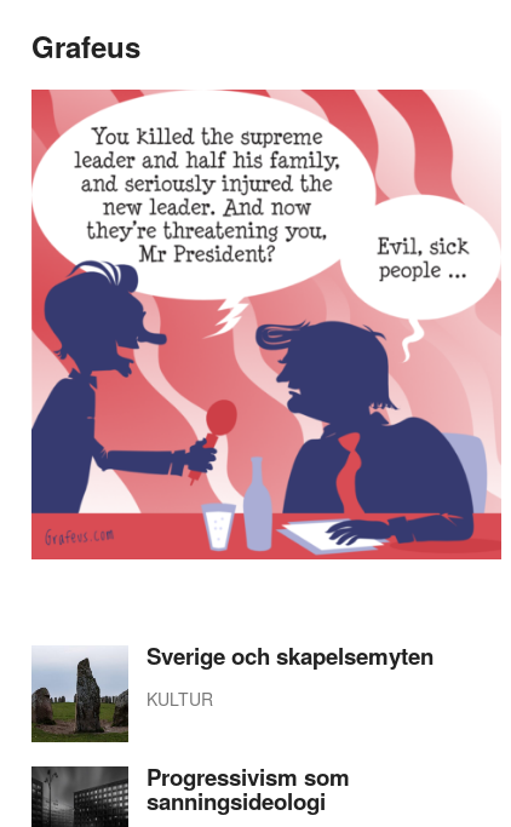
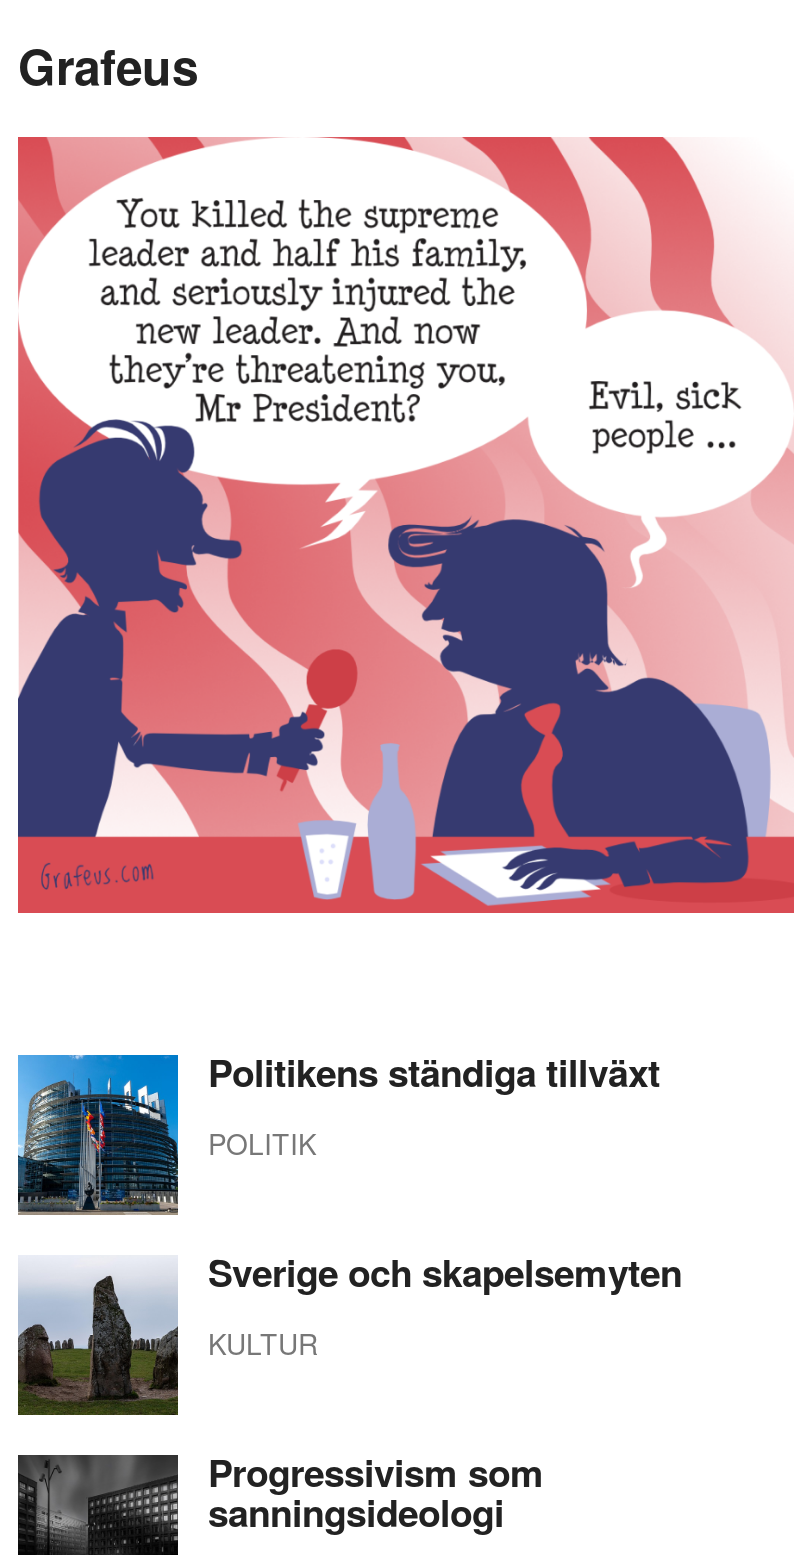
+ [image]
+ Politikens ständiga tillväxt
+ POLITIK
